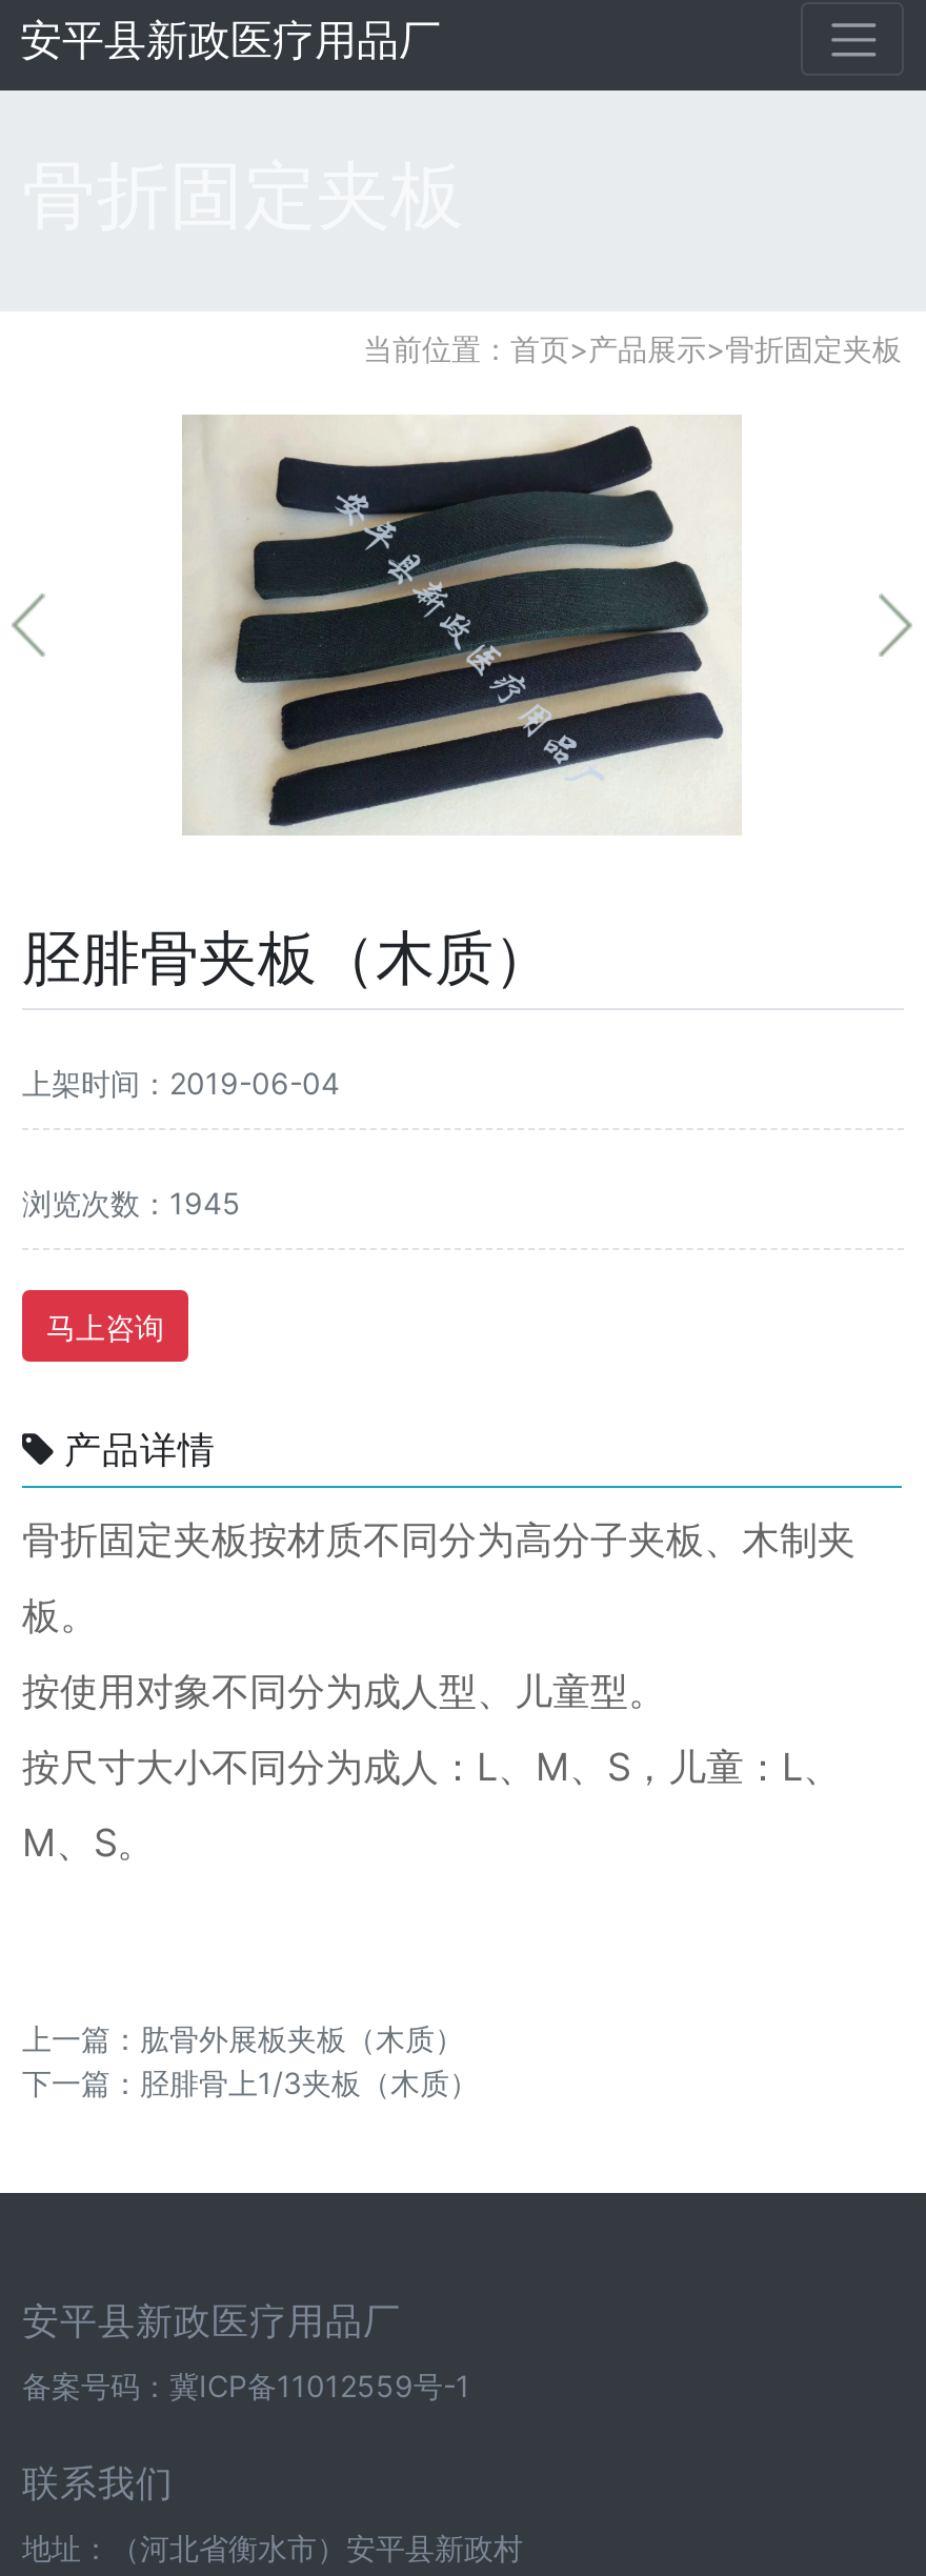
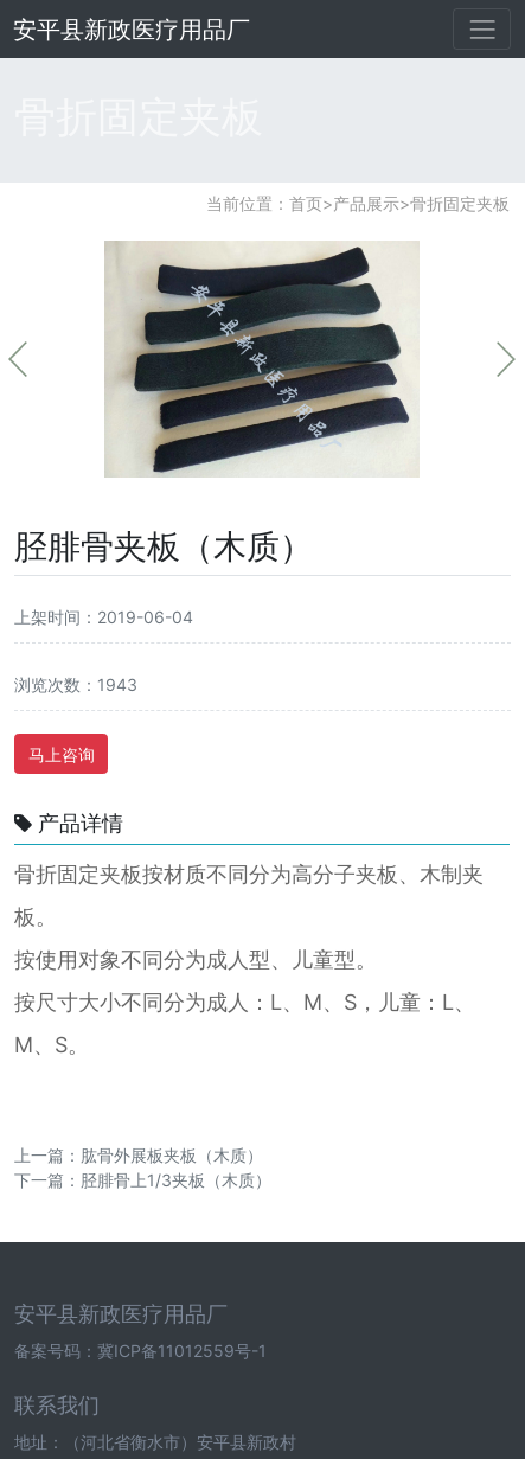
- 浏览次数：1945
+ 浏览次数：1943
